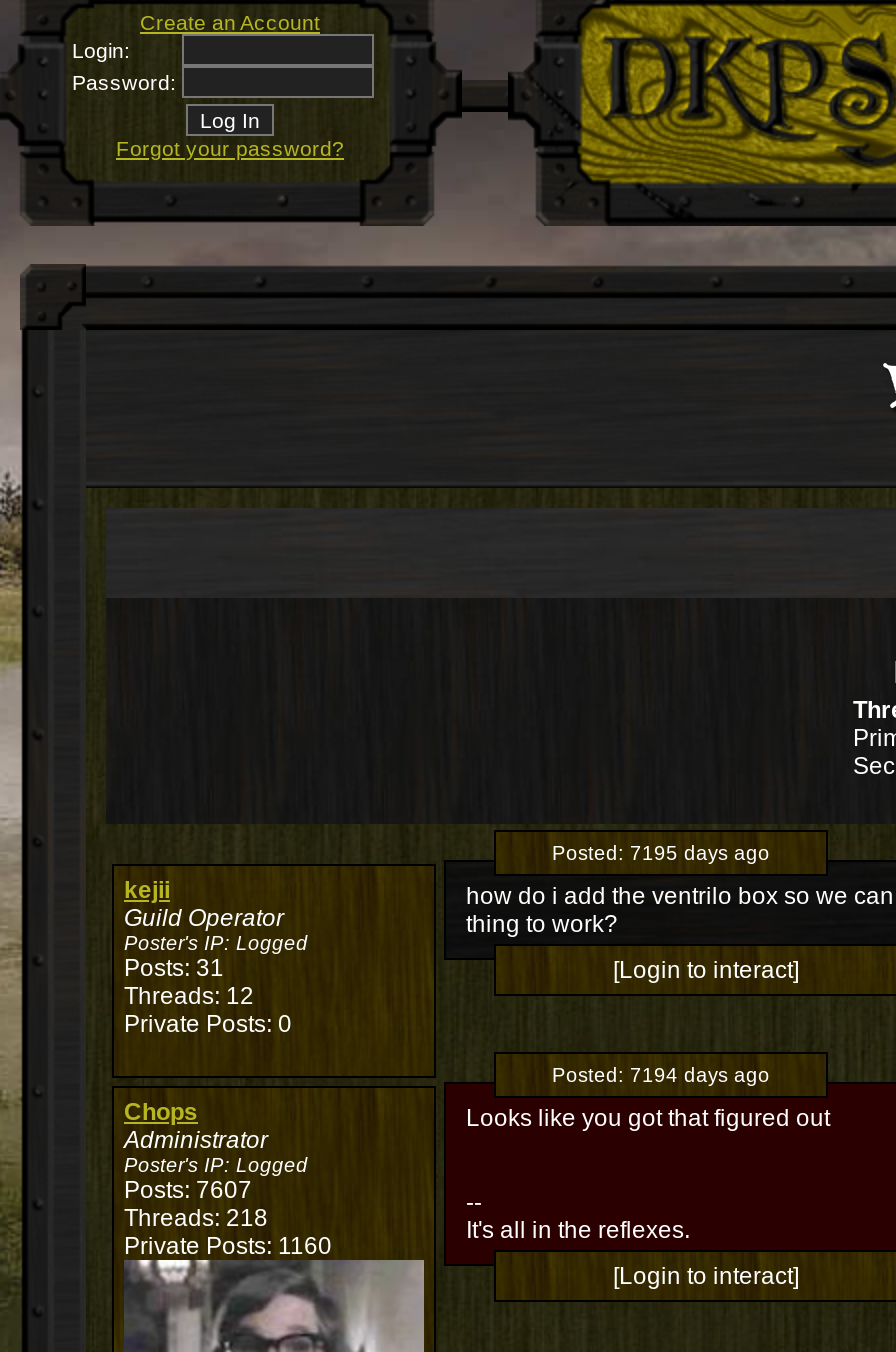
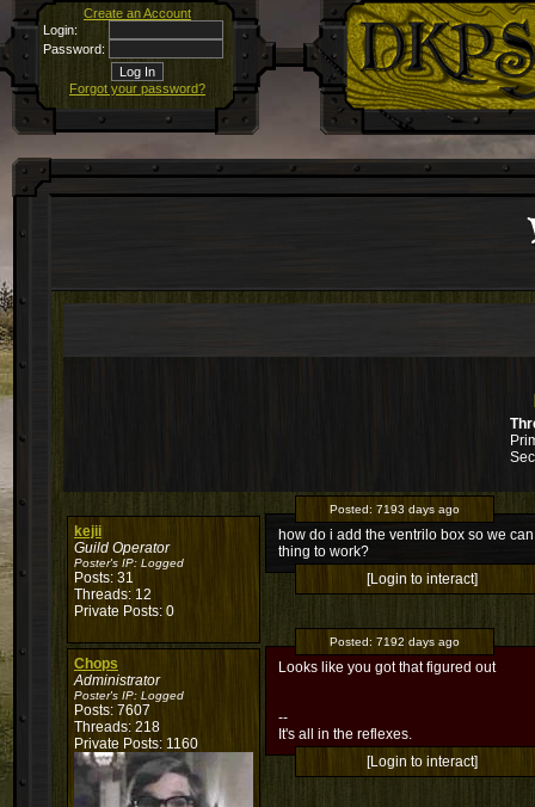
- Posted: 7195 days ago
+ Posted: 7193 days ago

- Posted: 7194 days ago
+ Posted: 7192 days ago
